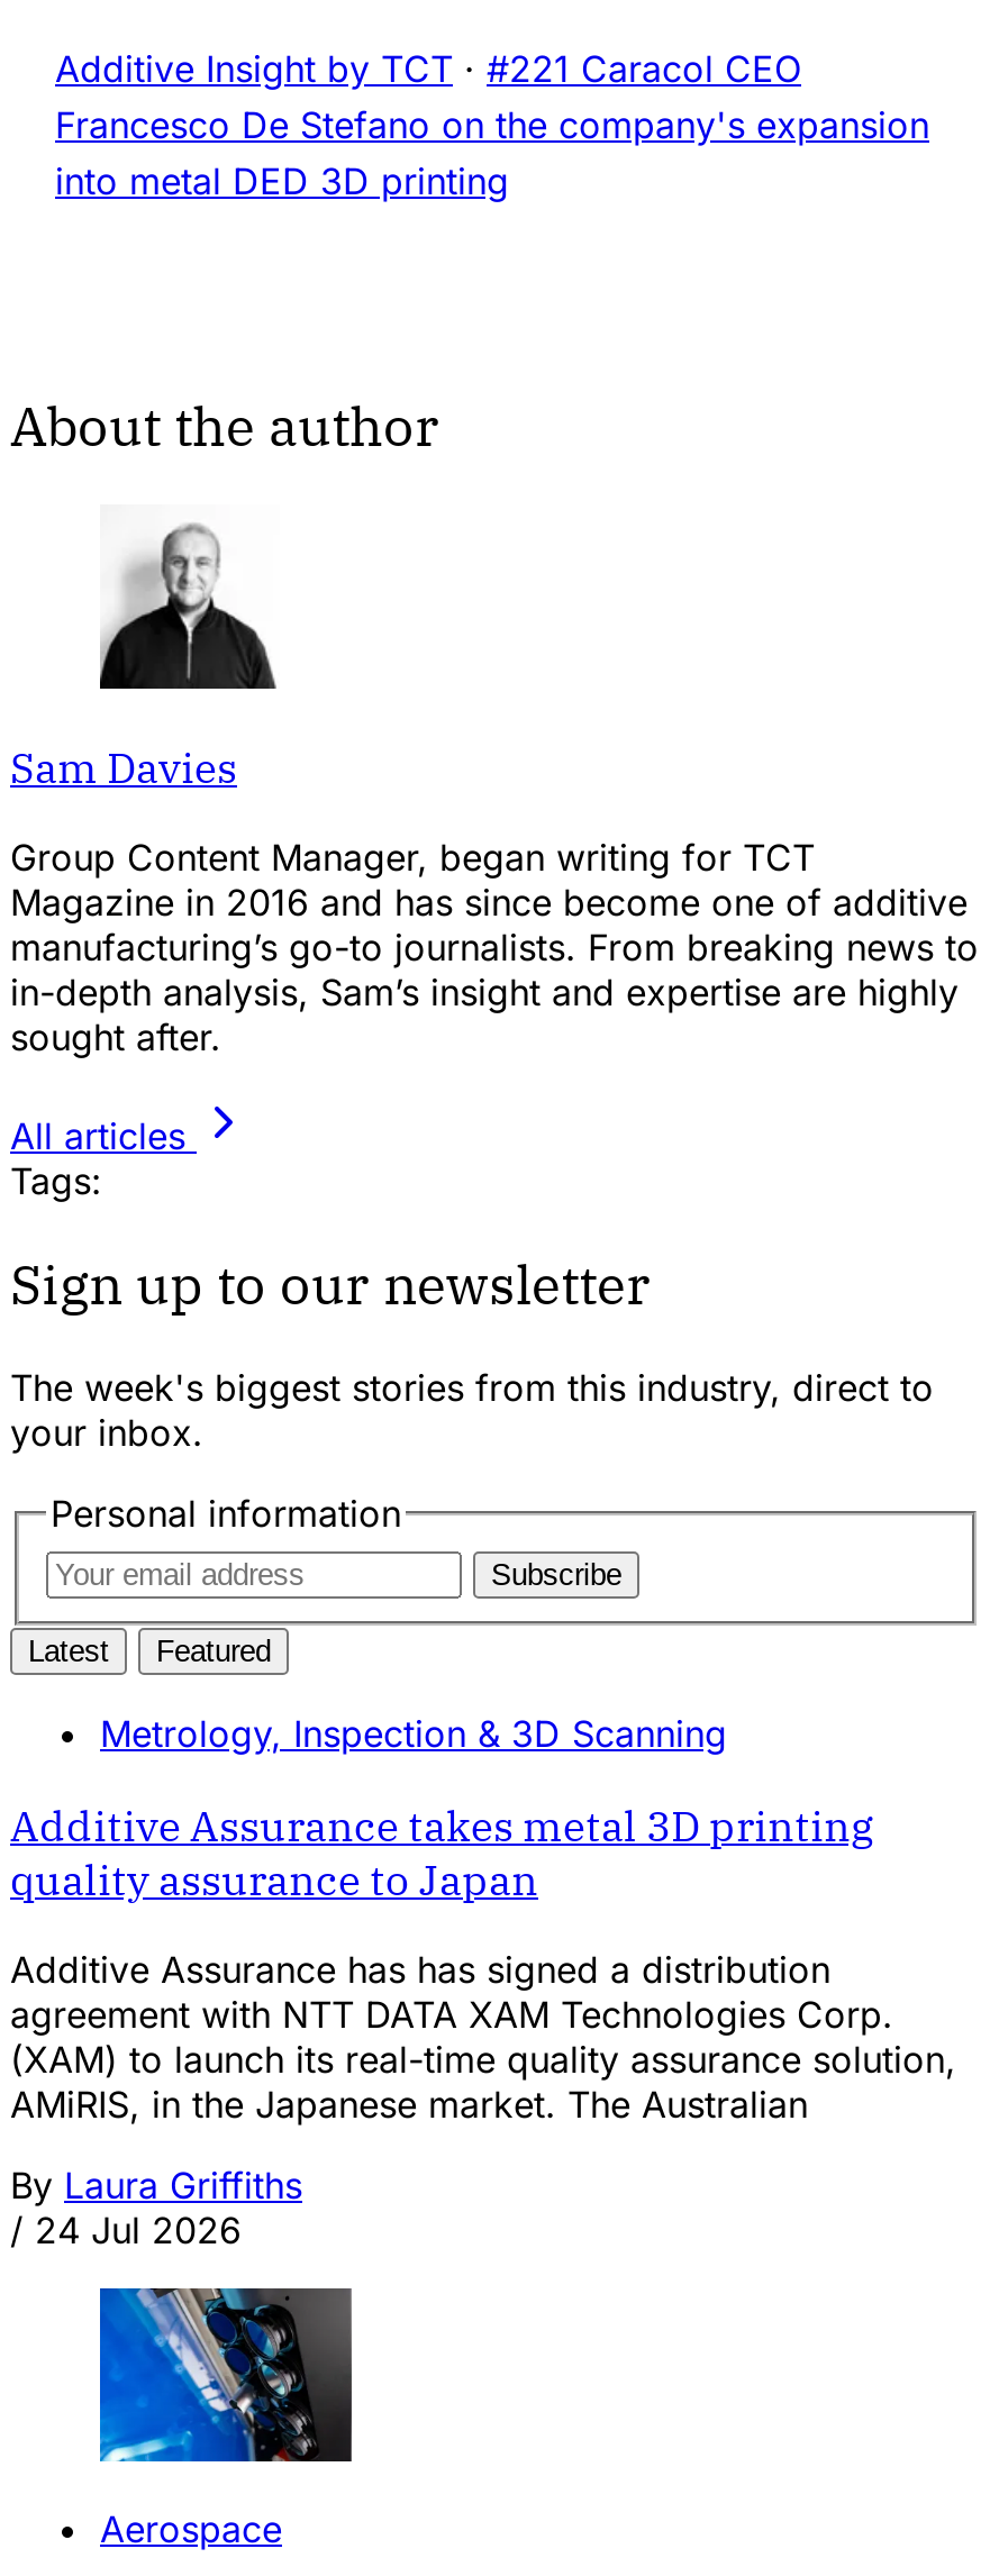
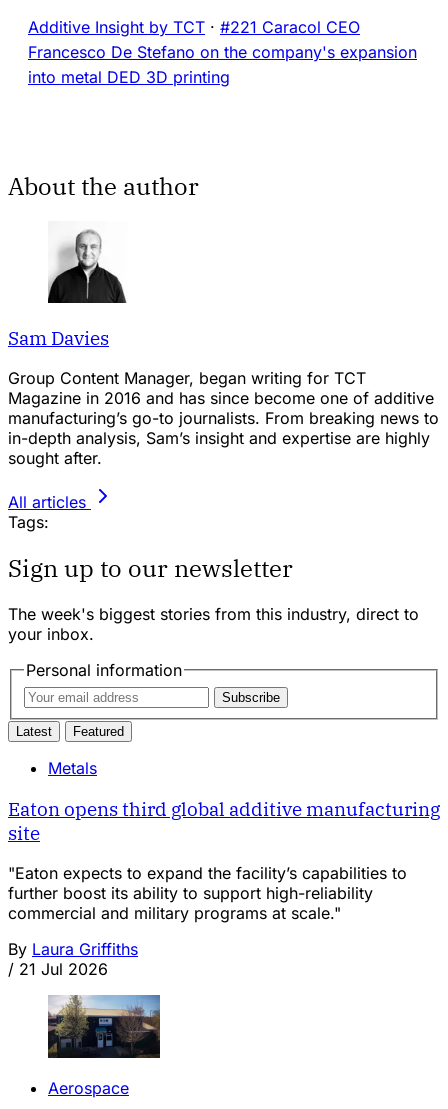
- Metrology, Inspection & 3D Scanning
+ Metals

- Additive Assurance takes metal 3D printing
- quality assurance to Japan
+ Eaton opens third global additive manufacturing
+ site

- Additive Assurance has has signed a distribution
- agreement with NTT DATA XAM Technologies Corp.
- (XAM) to launch its real-time quality assurance solution,
- AMiRIS, in the Japanese market. The Australian
+ "Eaton expects to expand the facility’s capabilities to
+ further boost its ability to support high-reliability
+ commercial and military programs at scale."

- / 24 Jul 2026
+ / 21 Jul 2026

- [image]
+ [image]
